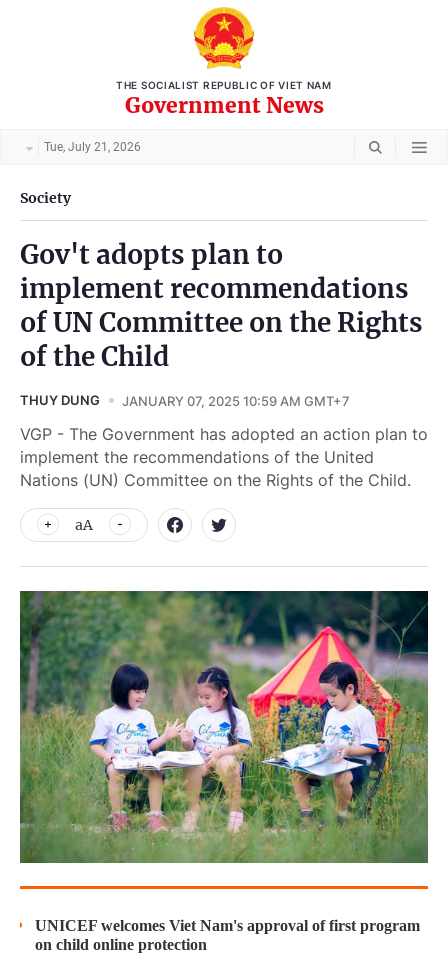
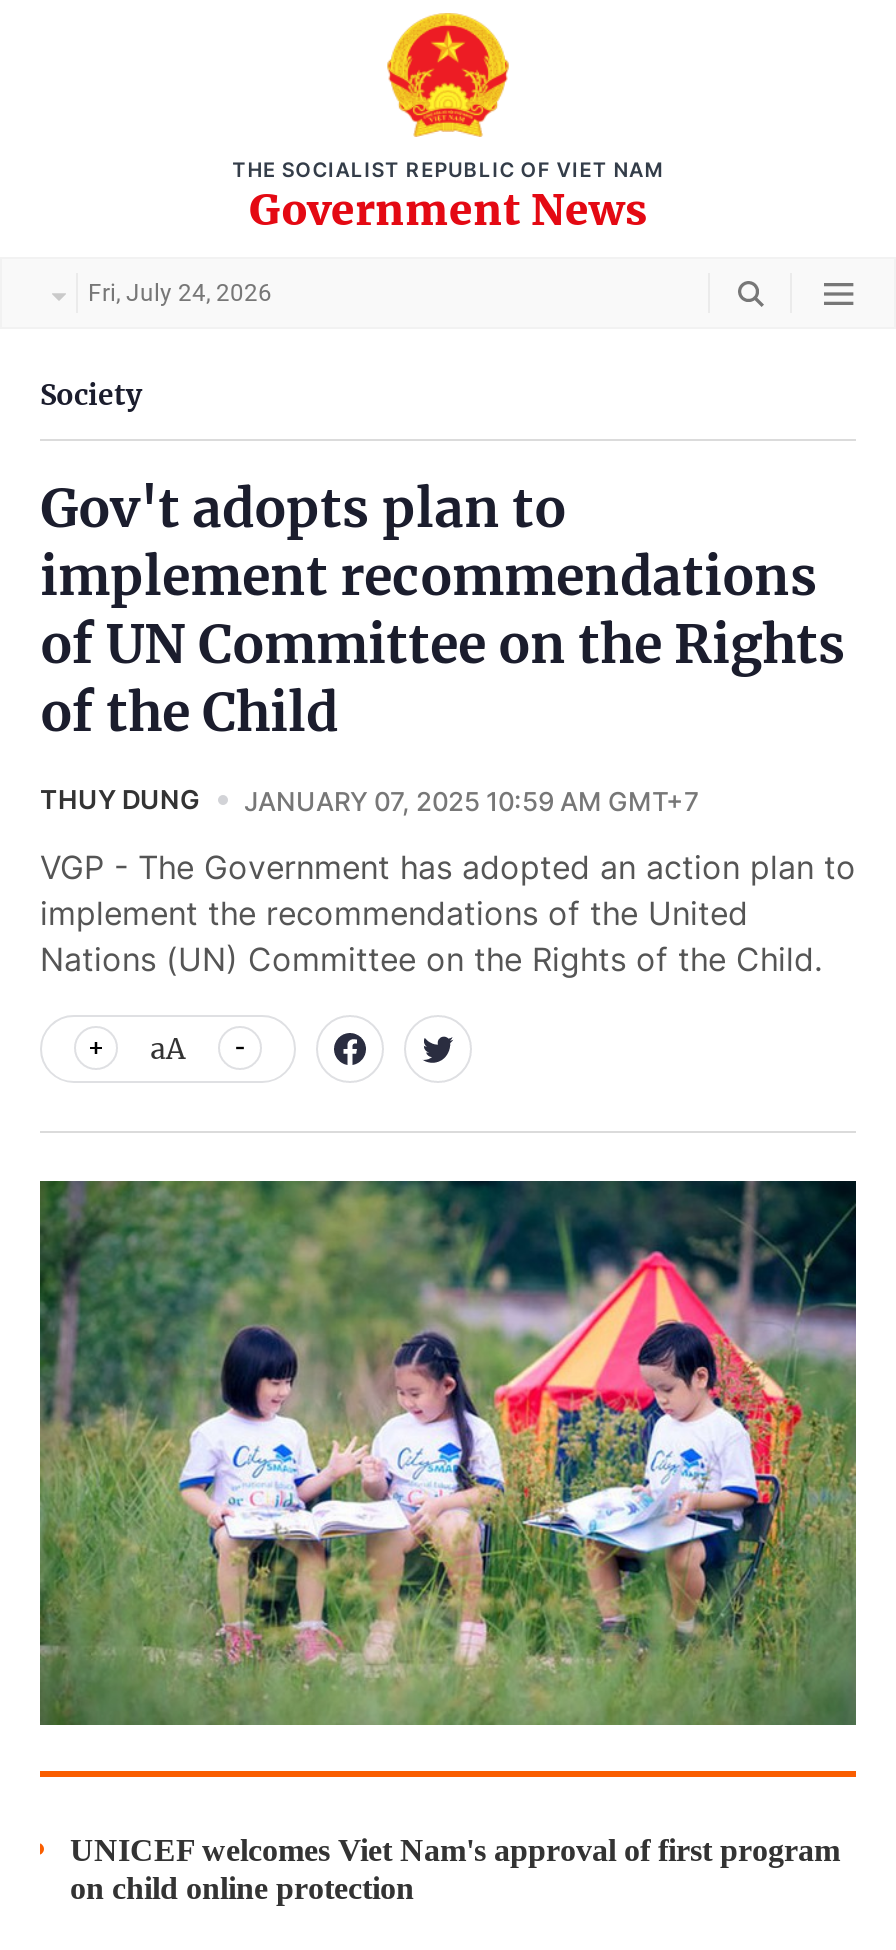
- Tue, July 21, 2026
+ Fri, July 24, 2026
